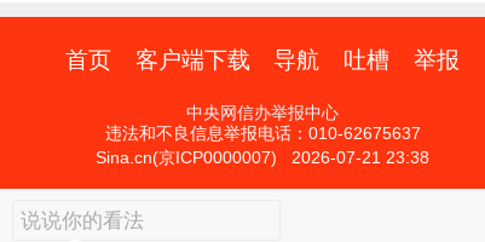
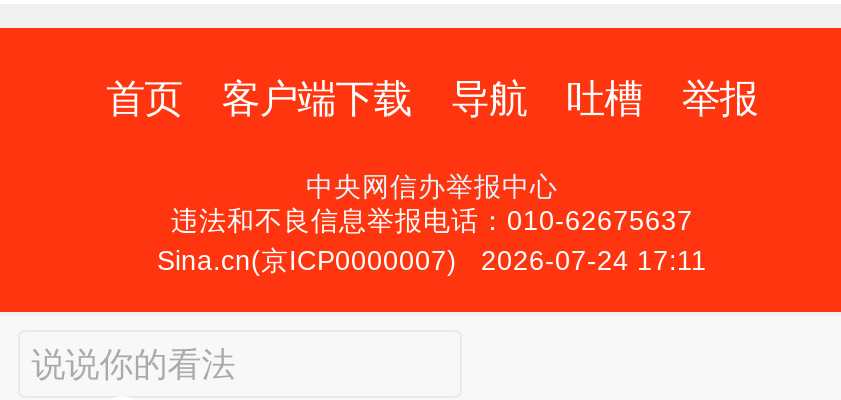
- Sina.cn(京ICP0000007) 2026-07-21 23:38
+ Sina.cn(京ICP0000007) 2026-07-24 17:11
